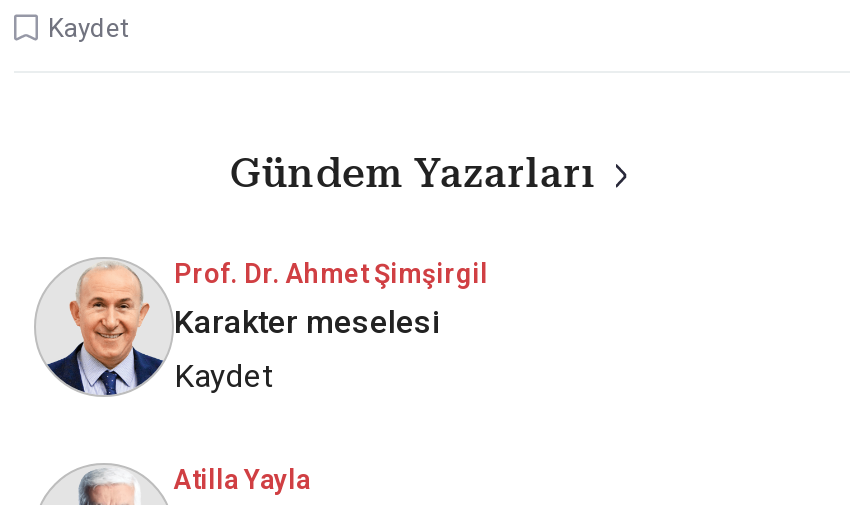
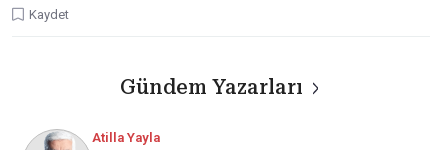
- [image]
- Prof. Dr. Ahmet Şimşirgil
- Karakter meselesi
- Kaydet
